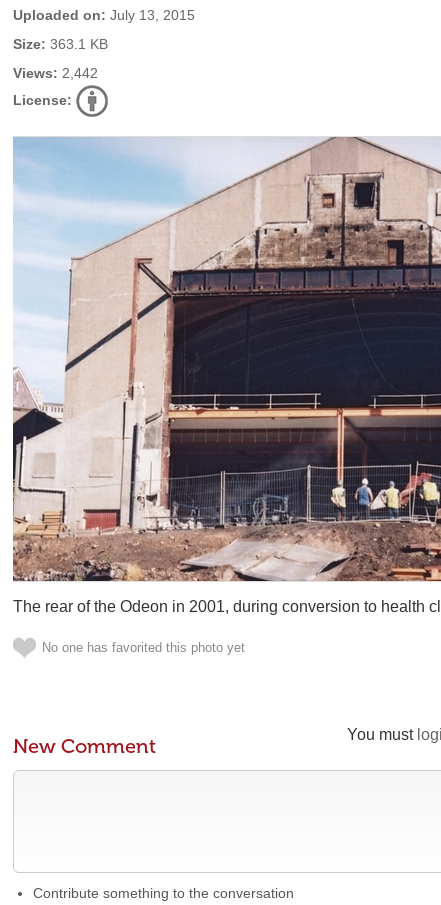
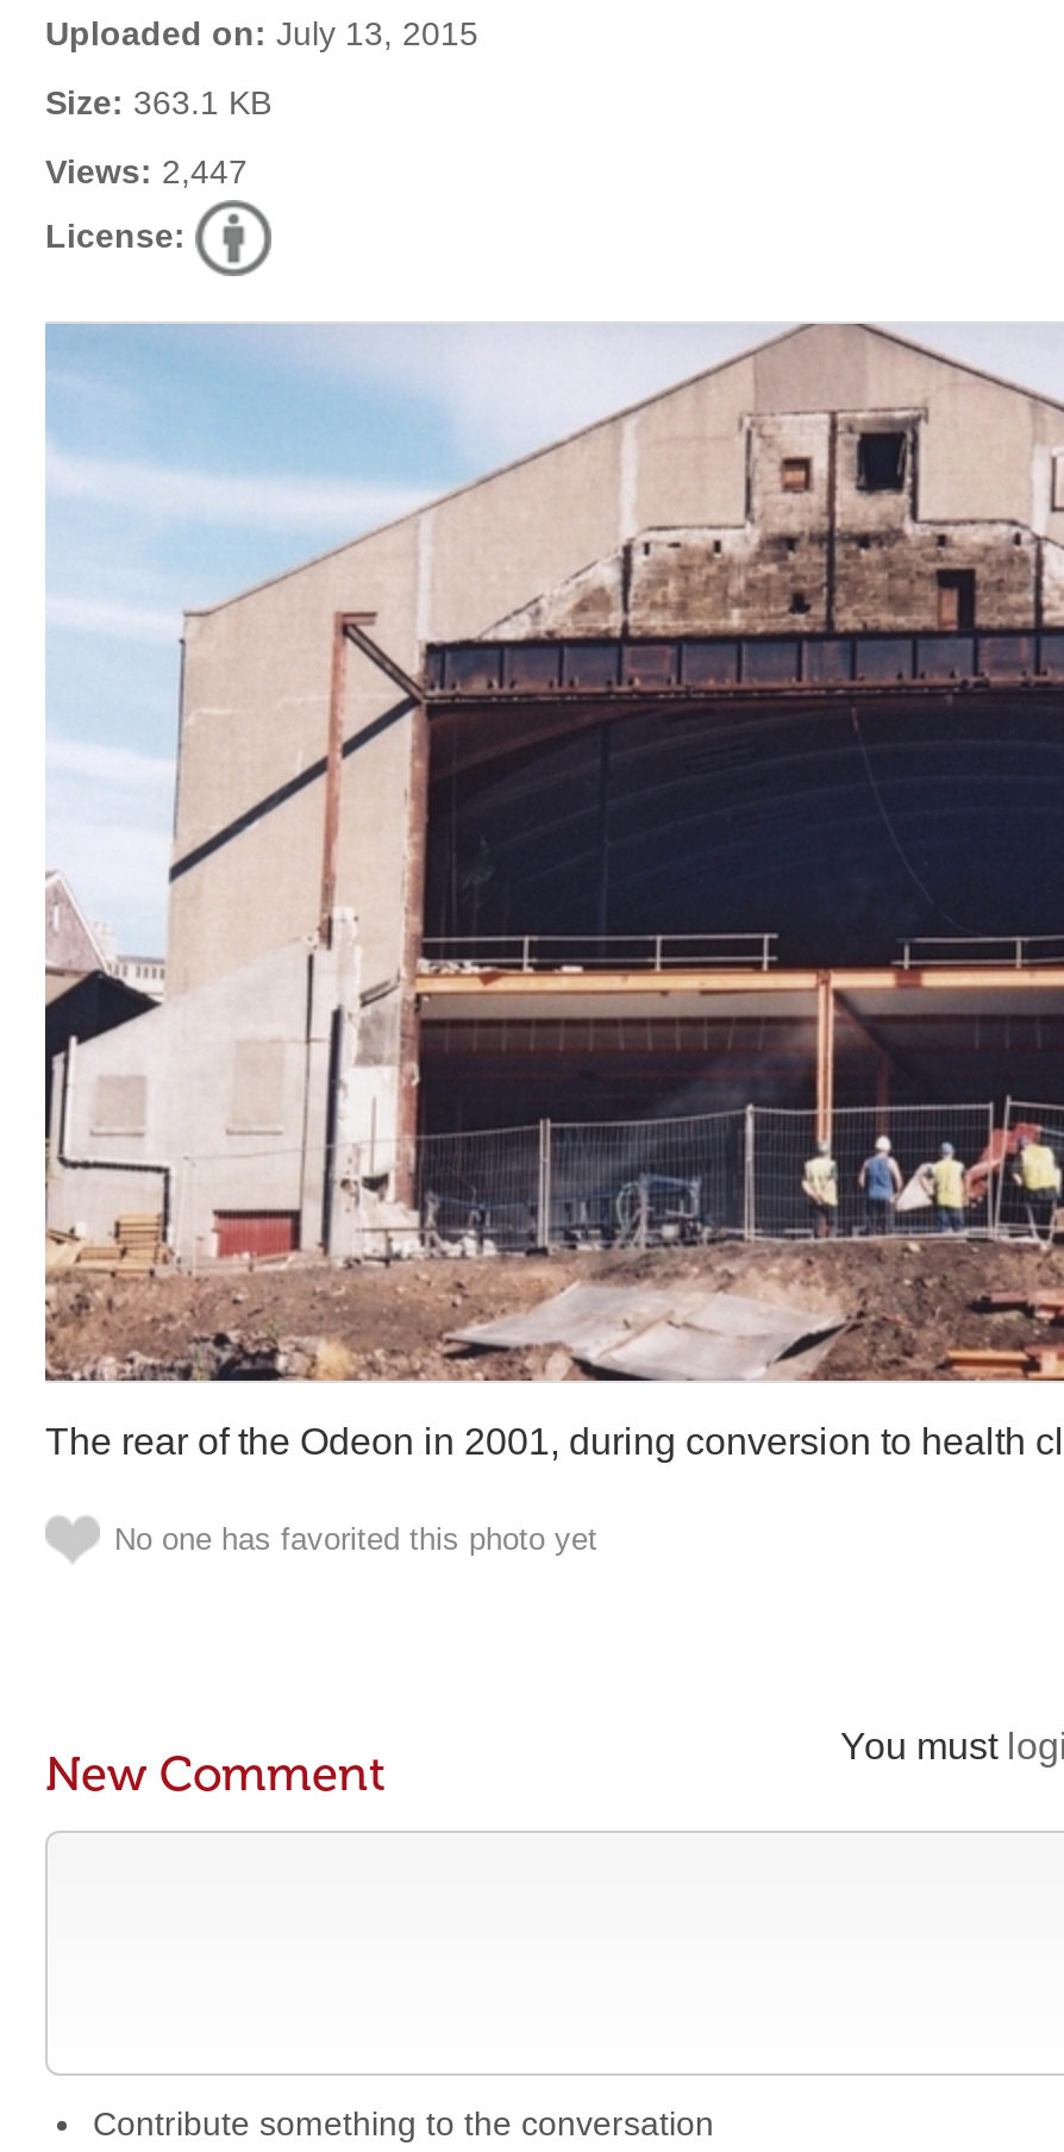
- Views: 2,442
+ Views: 2,447
